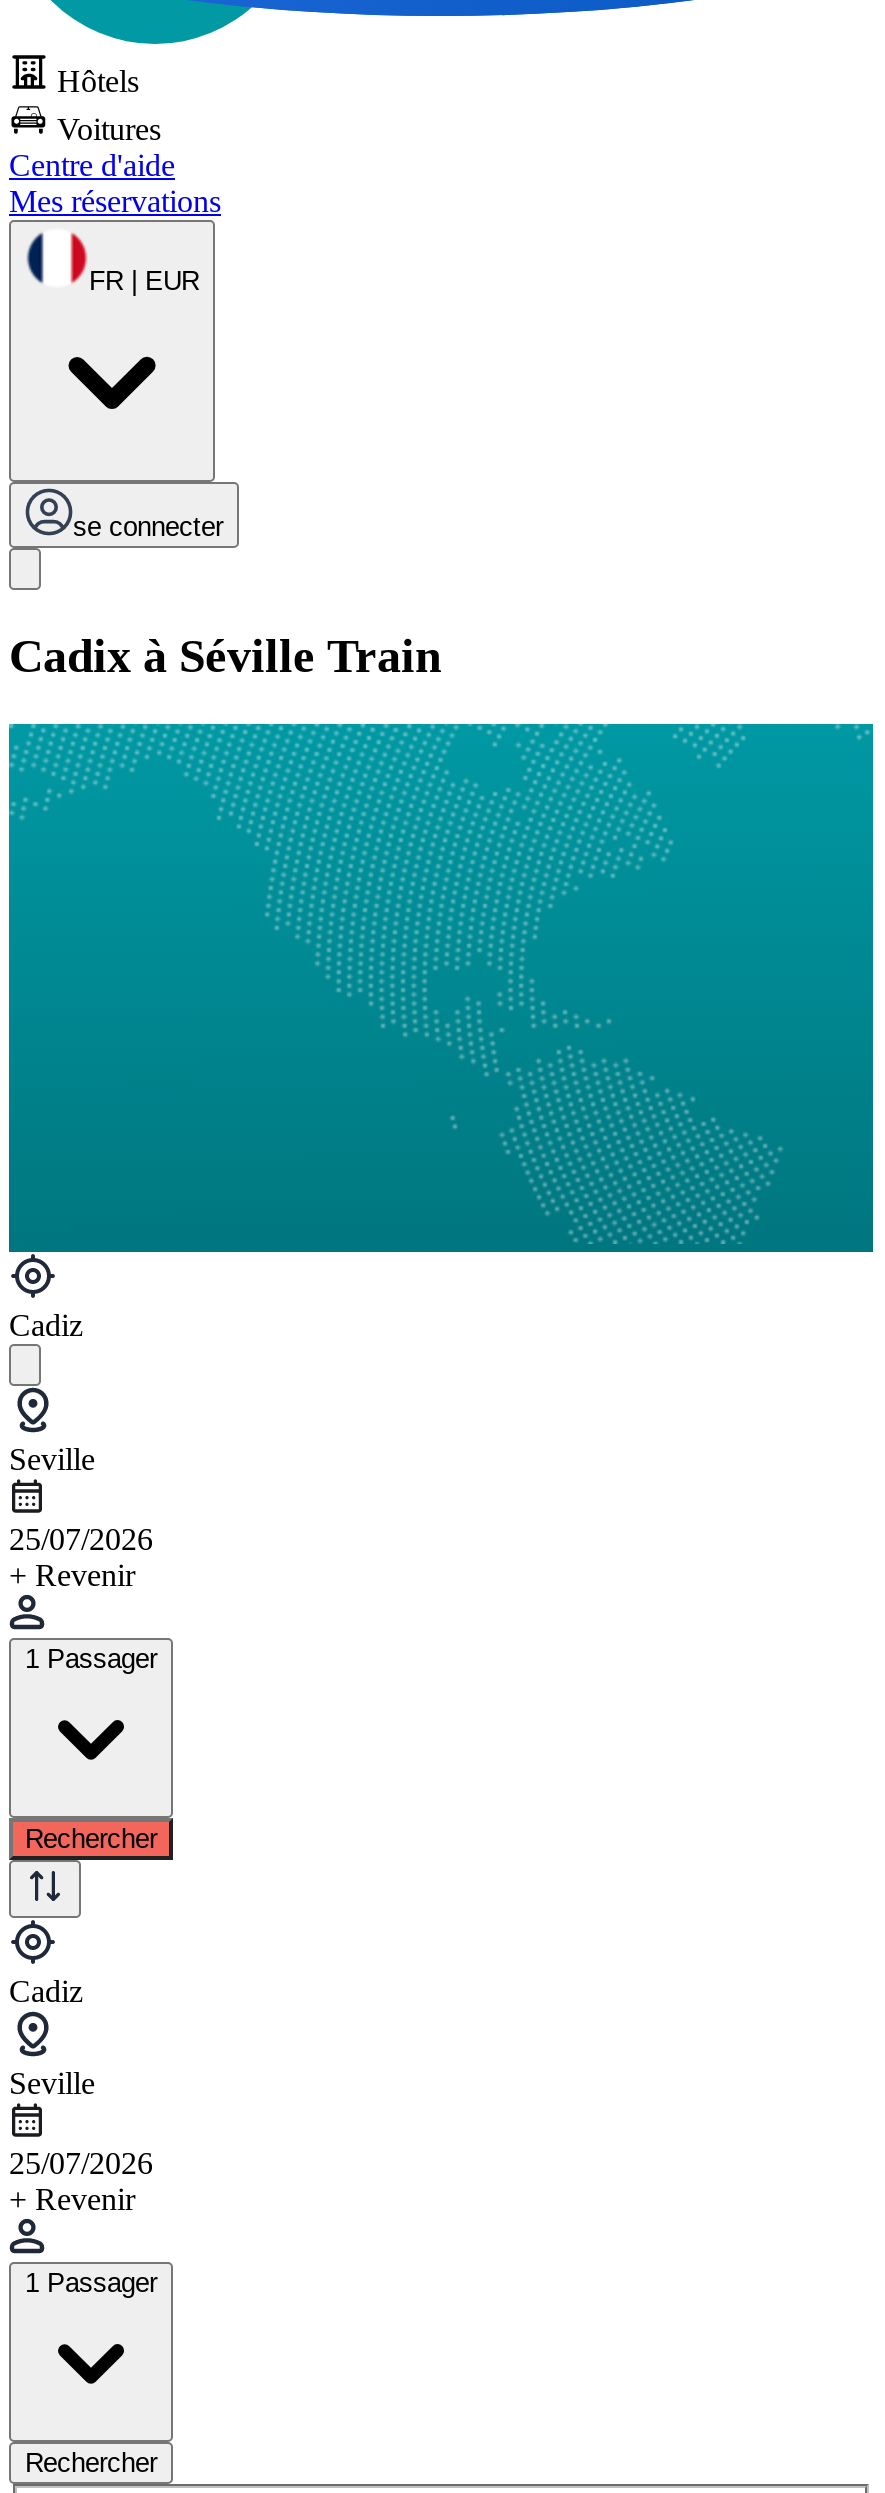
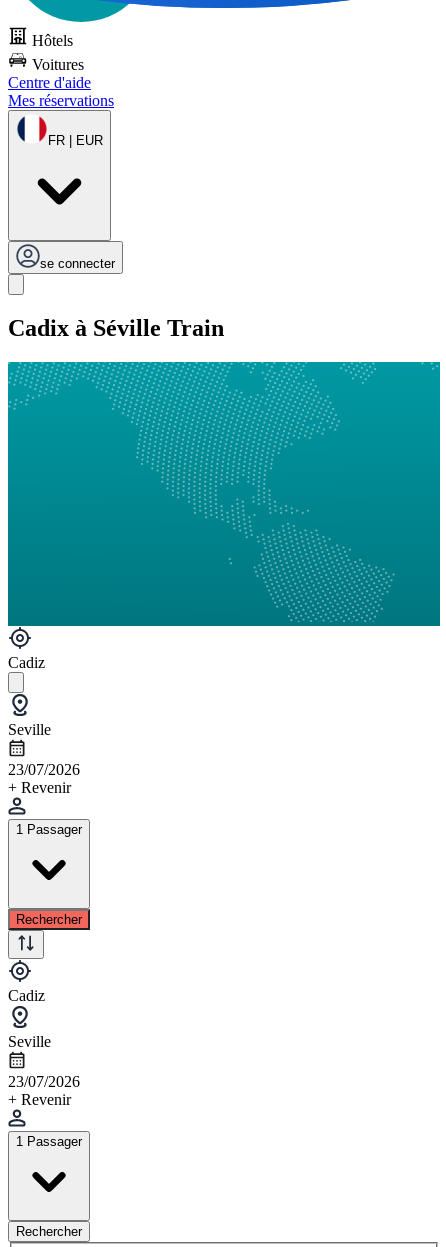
- 25/07/2026
+ 23/07/2026

- 25/07/2026
+ 23/07/2026
